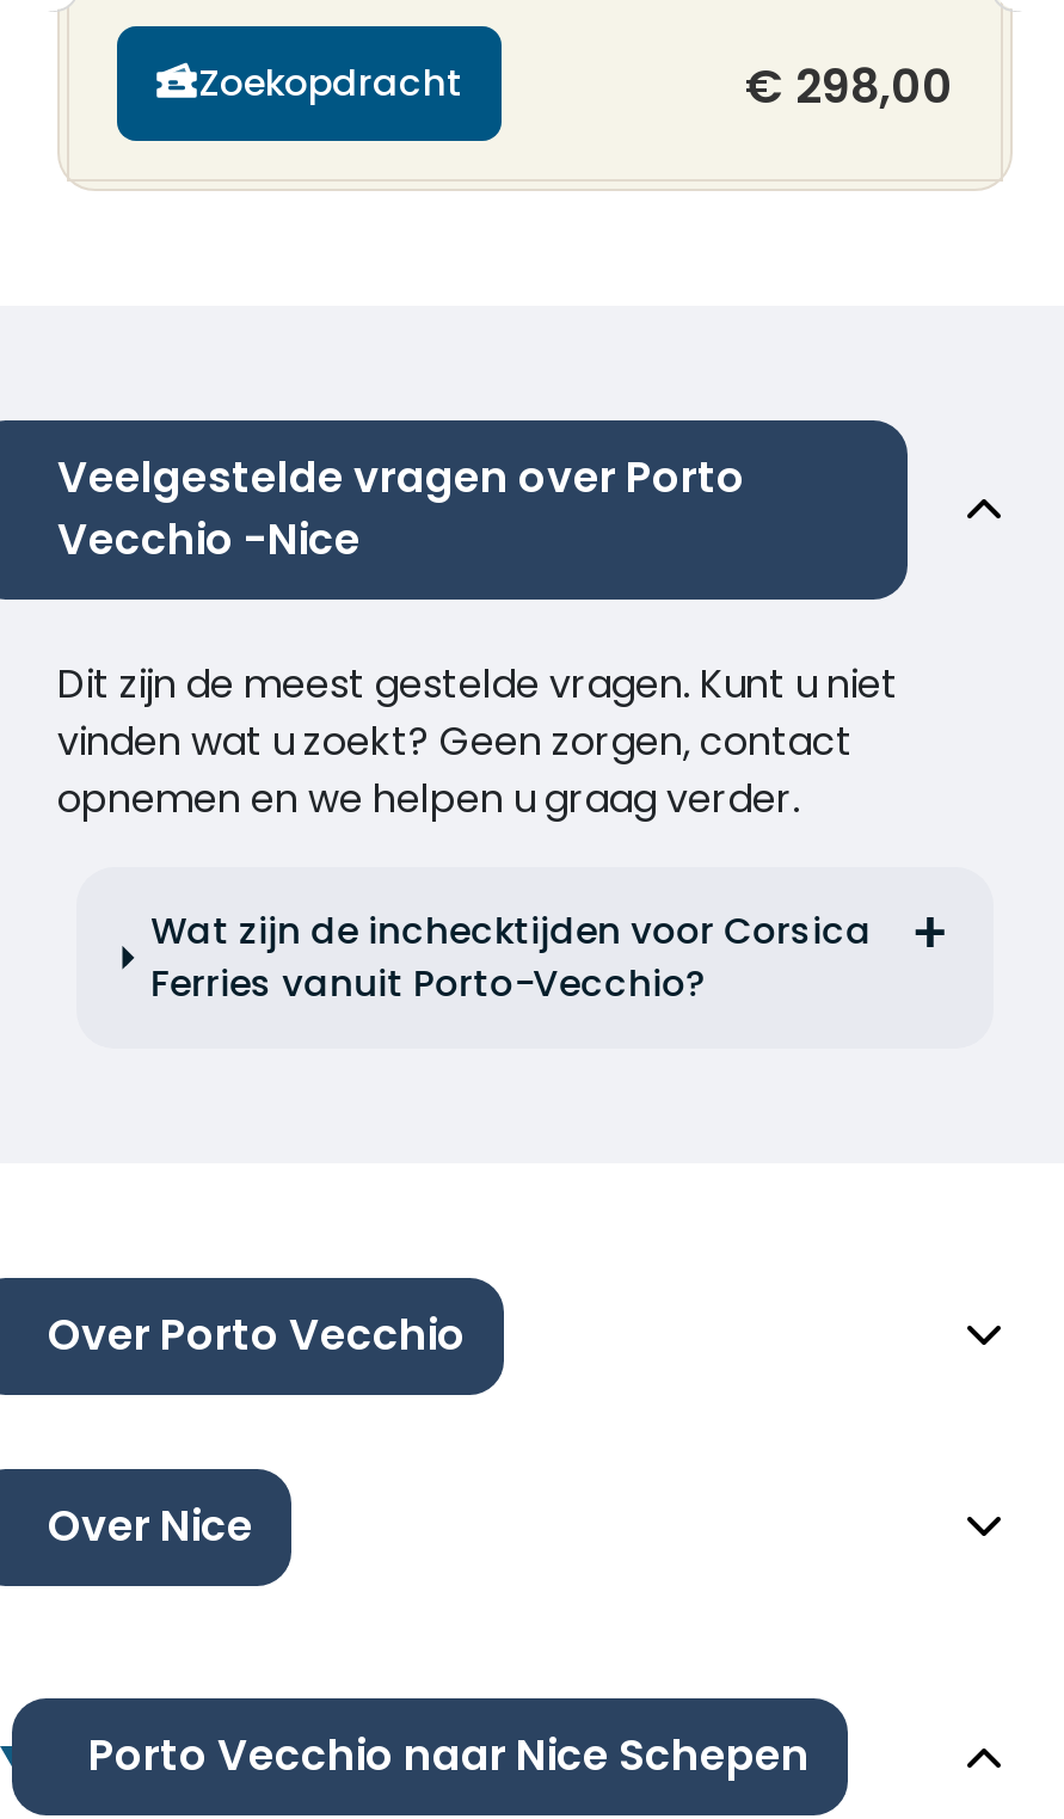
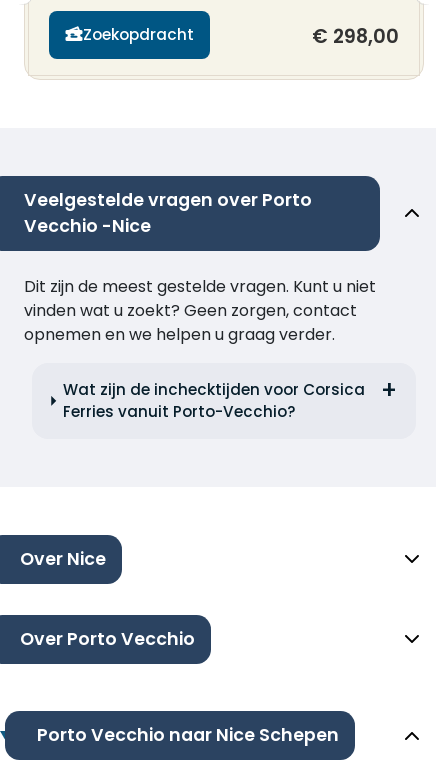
moved down: [image] | Over Porto Vecchio

moved up: Over Nice
